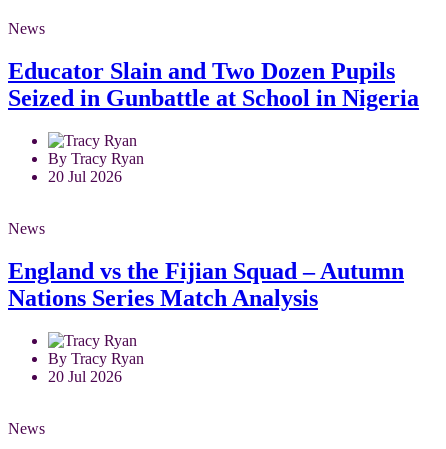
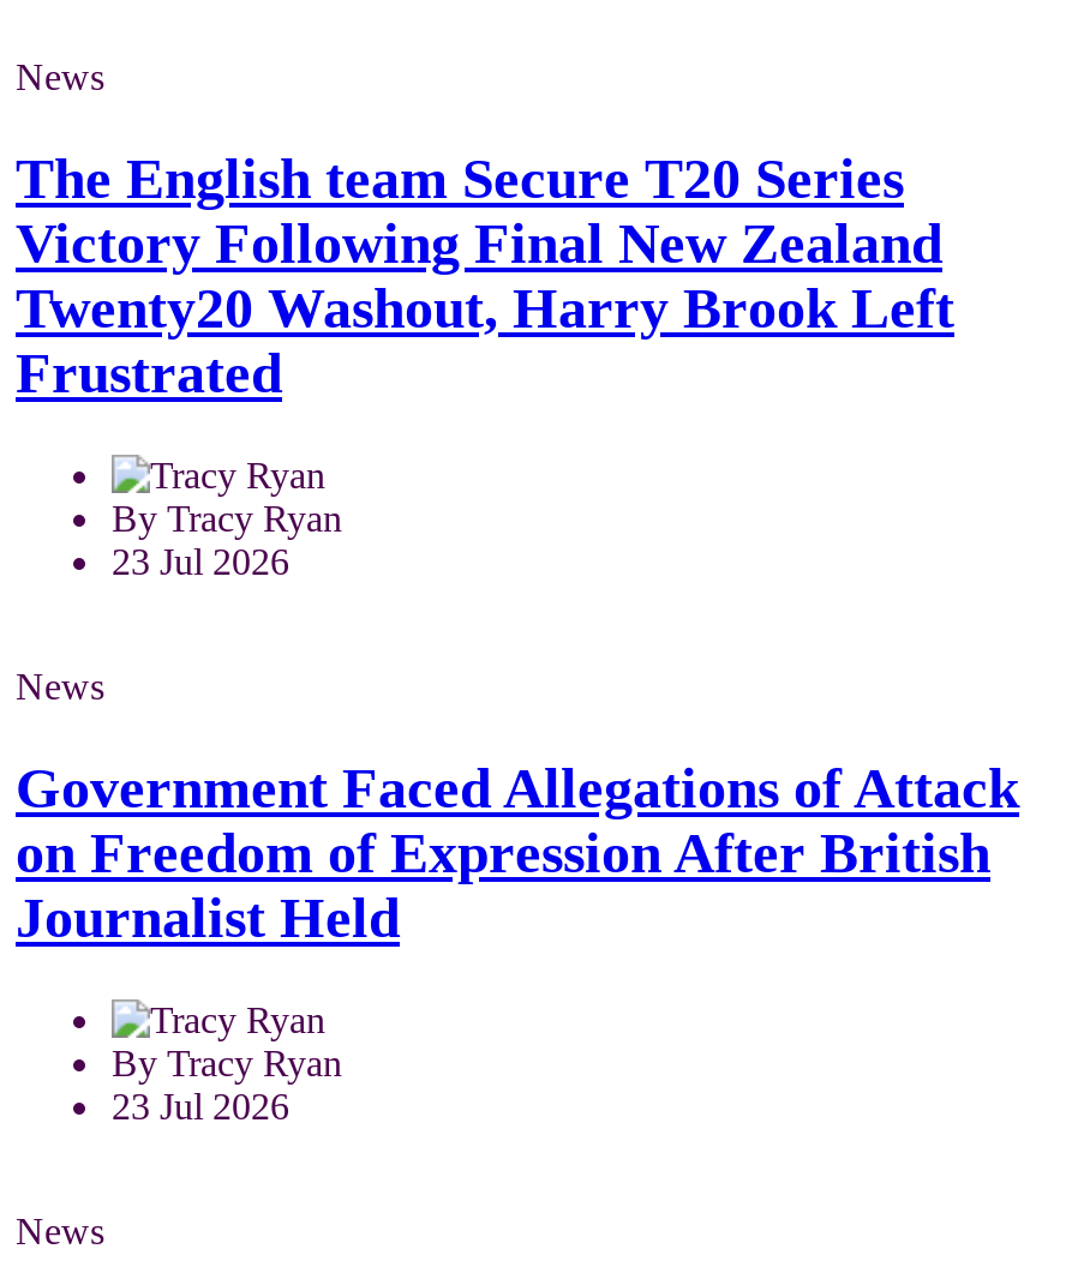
- Educator Slain and Two Dozen Pupils
- Seized in Gunbattle at School in Nigeria
+ The English team Secure T20 Series
+ Victory Following Final New Zealand
+ Twenty20 Washout, Harry Brook Left
+ Frustrated

- 20 Jul 2026
+ 23 Jul 2026

- England vs the Fijian Squad – Autumn
- Nations Series Match Analysis
+ Government Faced Allegations of Attack
+ on Freedom of Expression After British
+ Journalist Held

- 20 Jul 2026
+ 23 Jul 2026
